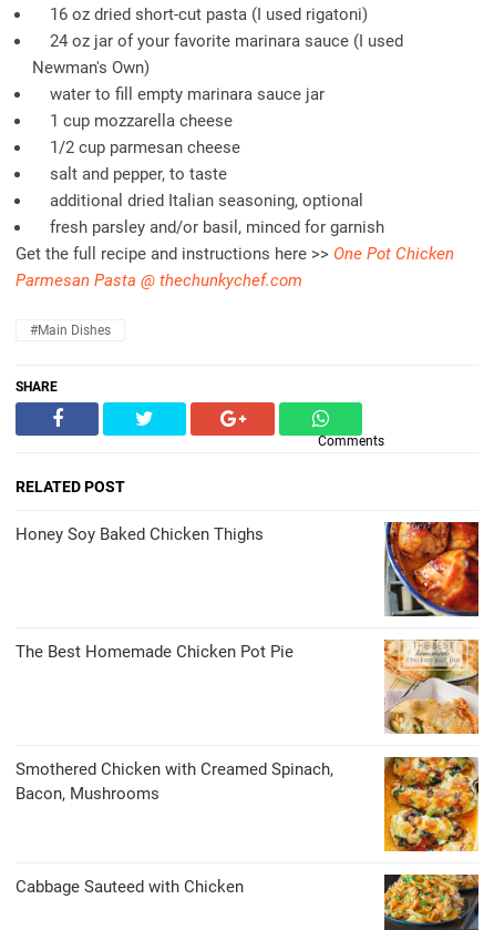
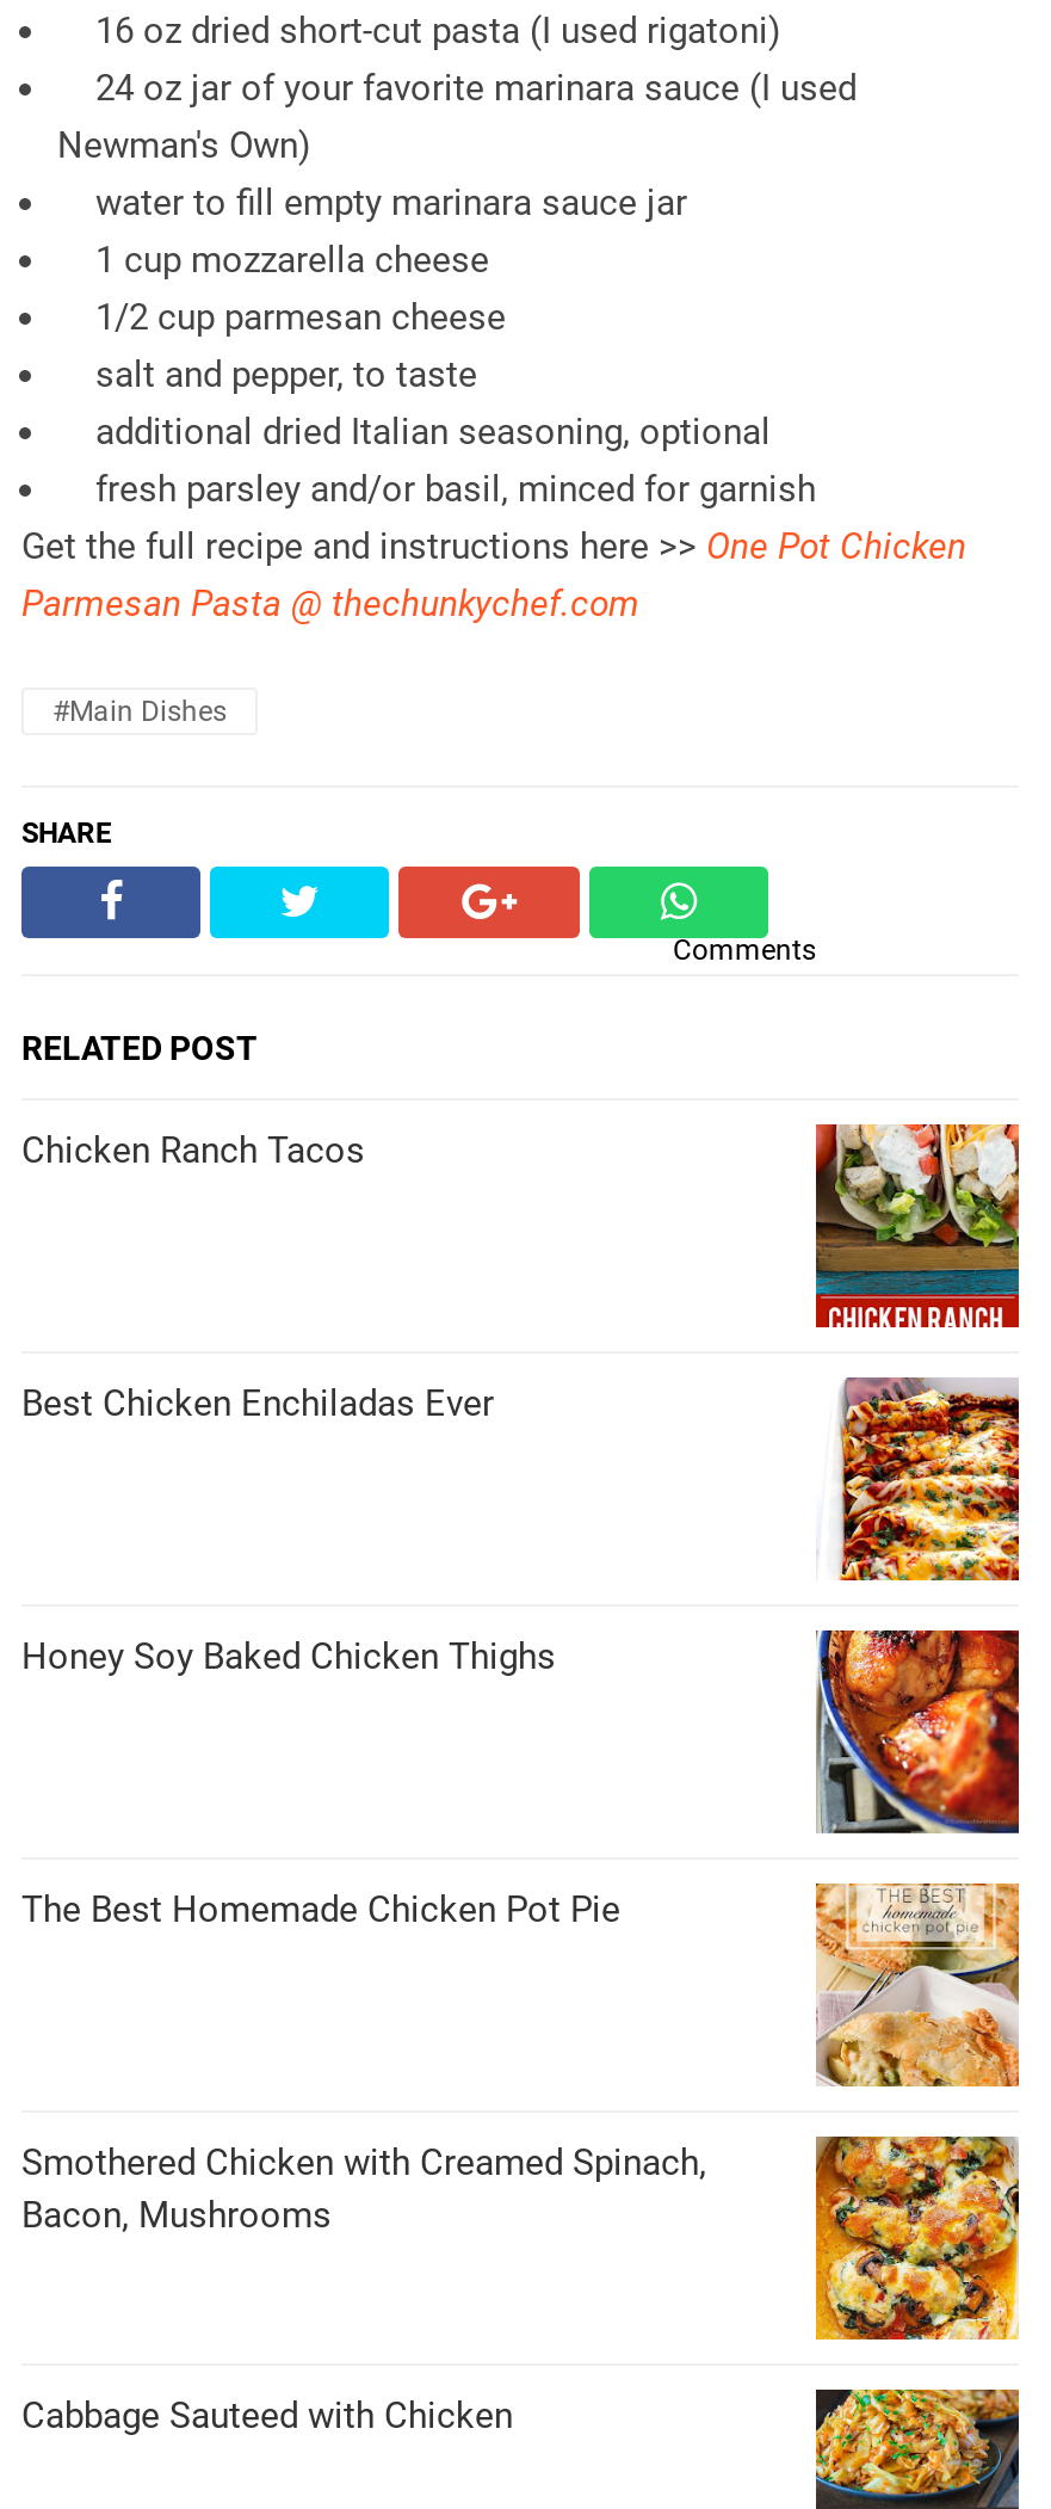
+ Chicken Ranch Tacos

+ Best Chicken Enchiladas Ever

+ [image]

+ [image]
